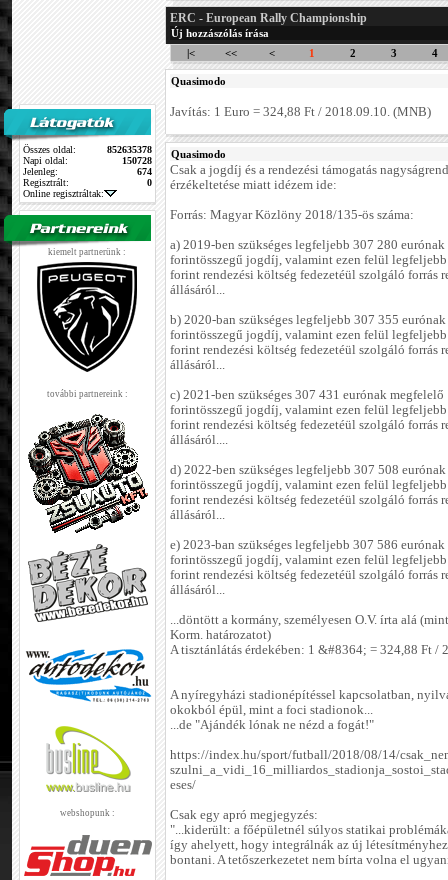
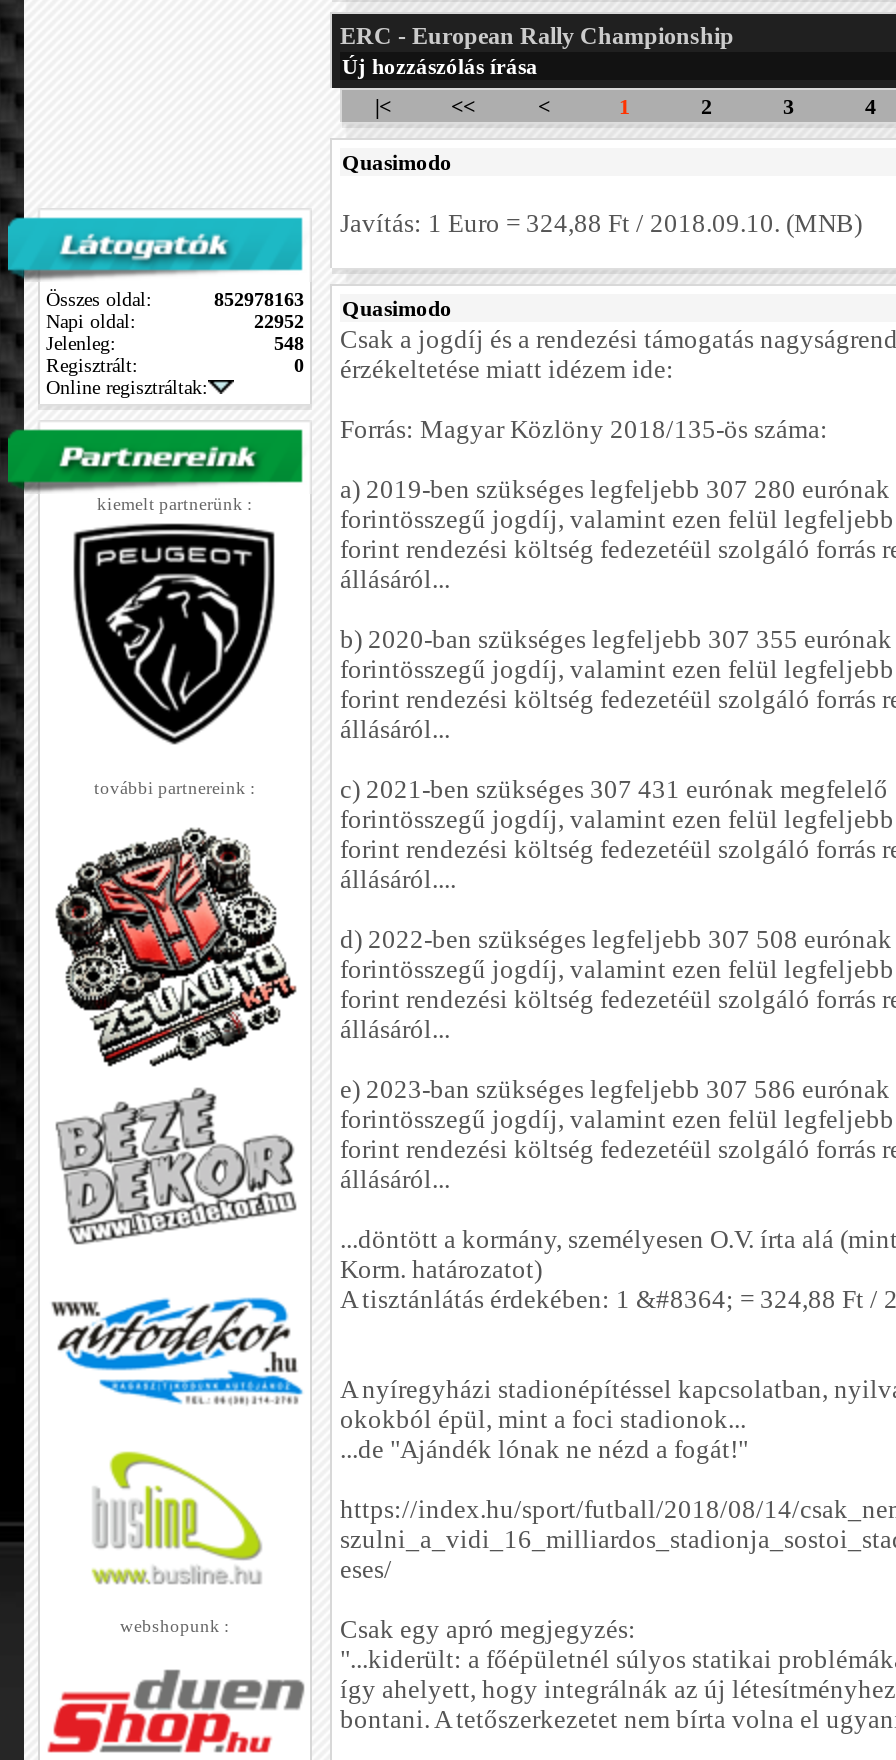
- 852635378 Quasimodo
+ 852978163 Quasimodo

- 150728
+ 22952

- 674
+ 548
